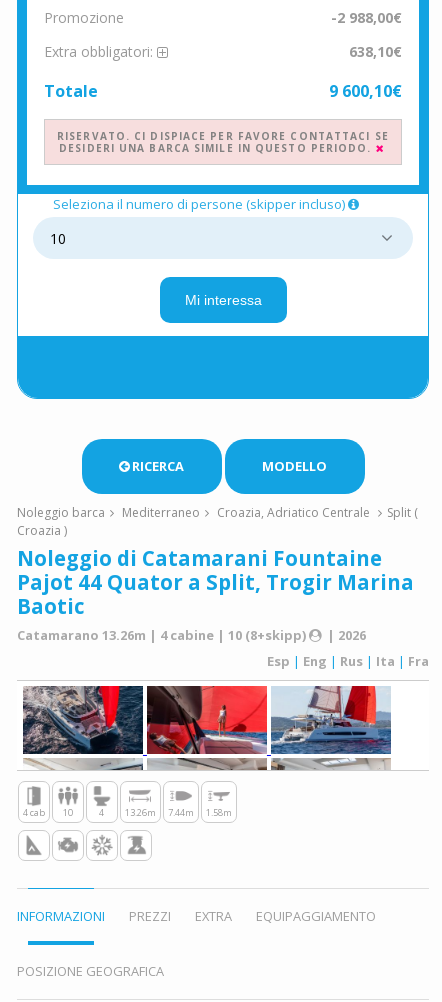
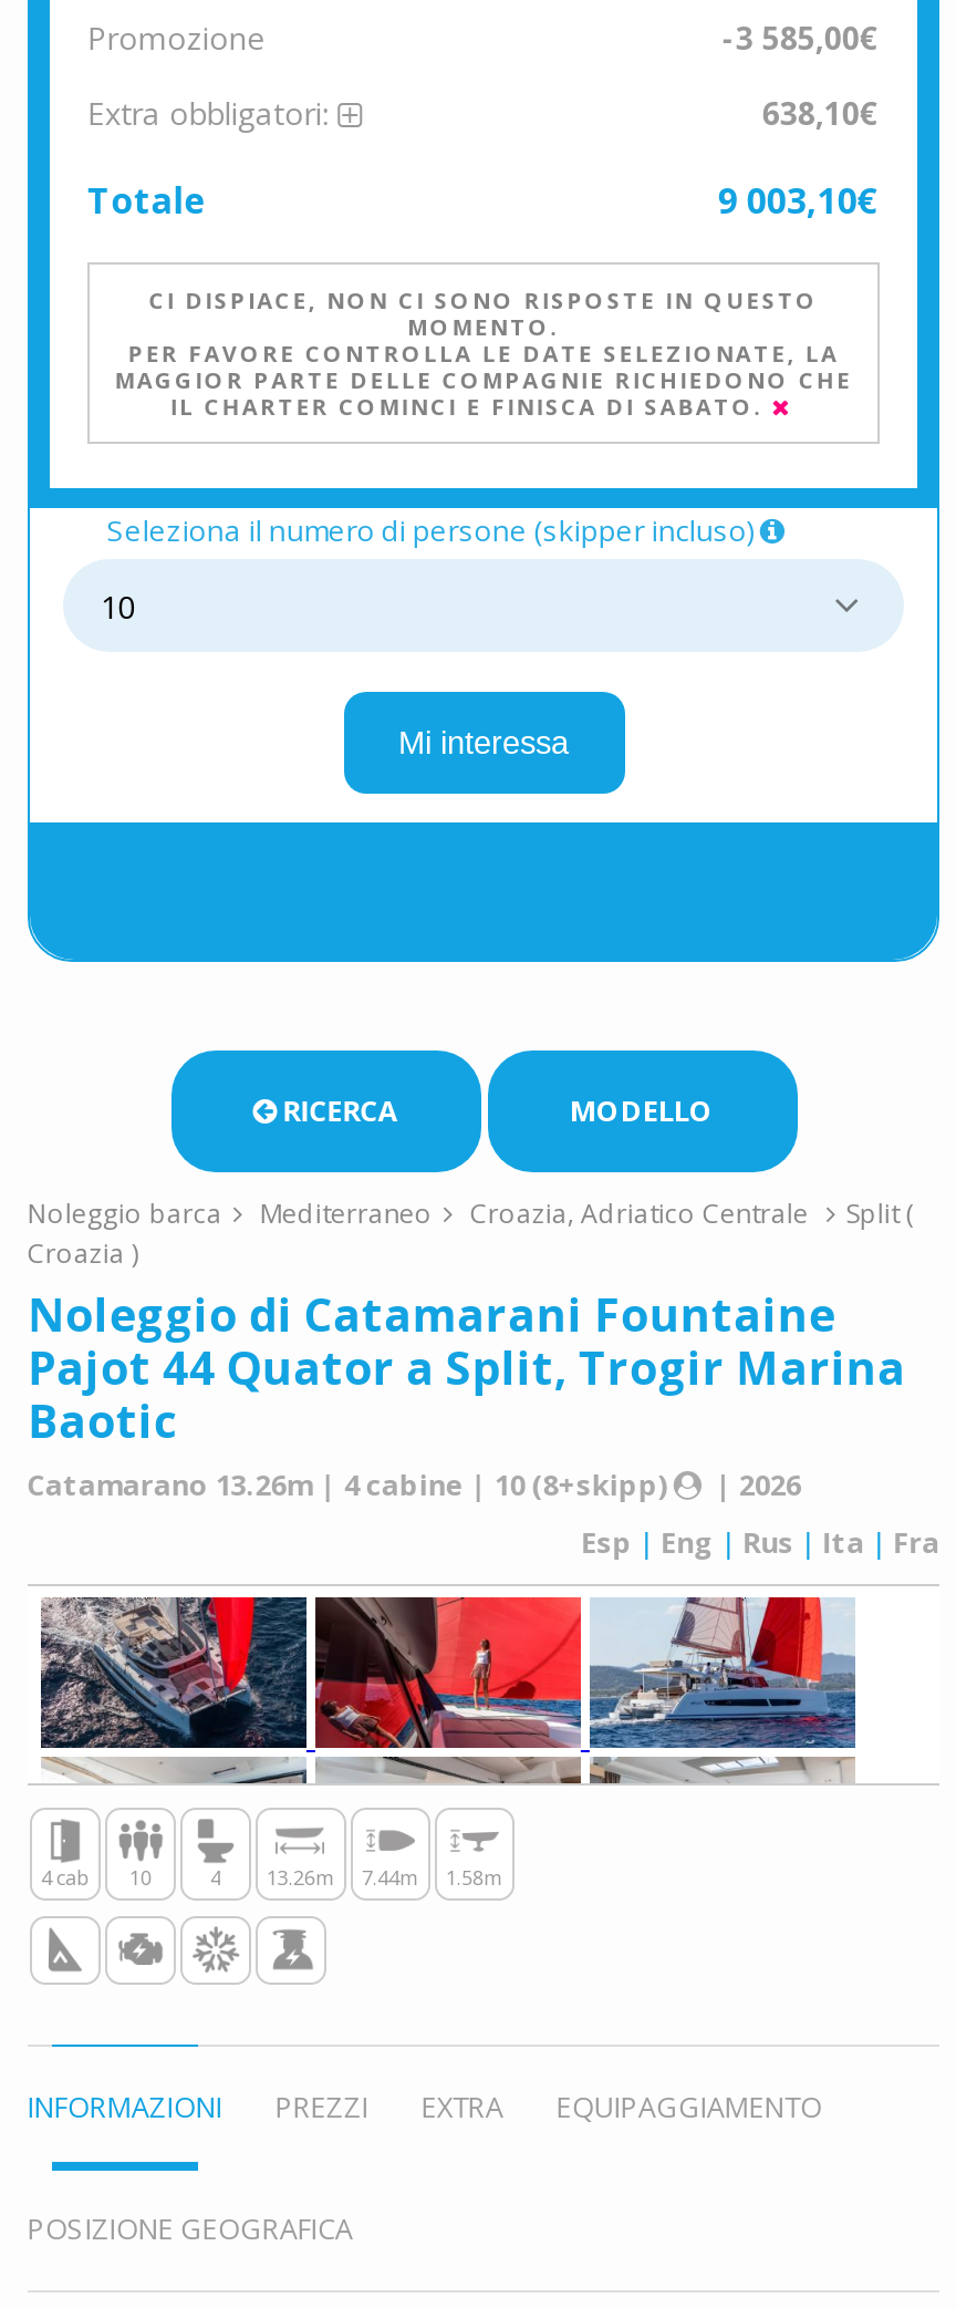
- -2 988,00€
+ -3 585,00€

- 9 600,10€
+ 9 003,10€

- RISERVATO. CI DISPIACE PER FAVORE CONTATTACI SE
- DESIDERI UNA BARCA SIMILE IN QUESTO PERIODO.
+ CI DISPIACE, NON CI SONO RISPOSTE IN QUESTO
+ MOMENTO.
+ PER FAVORE CONTROLLA LE DATE SELEZIONATE, LA
+ MAGGIOR PARTE DELLE COMPAGNIE RICHIEDONO CHE
+ IL CHARTER COMINCI E FINISCA DI SABATO.
